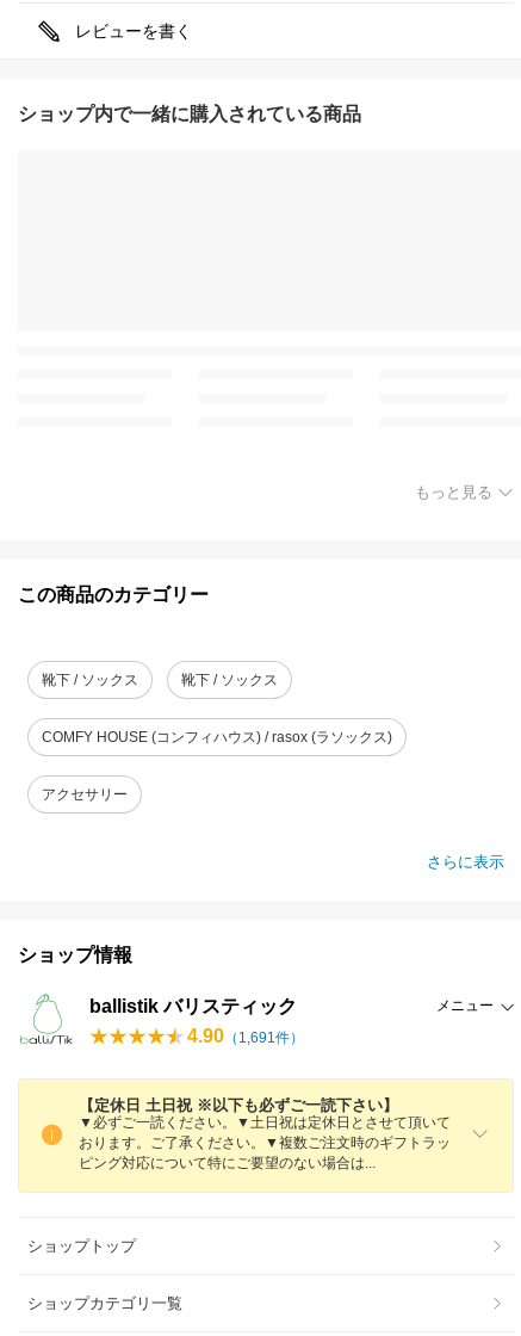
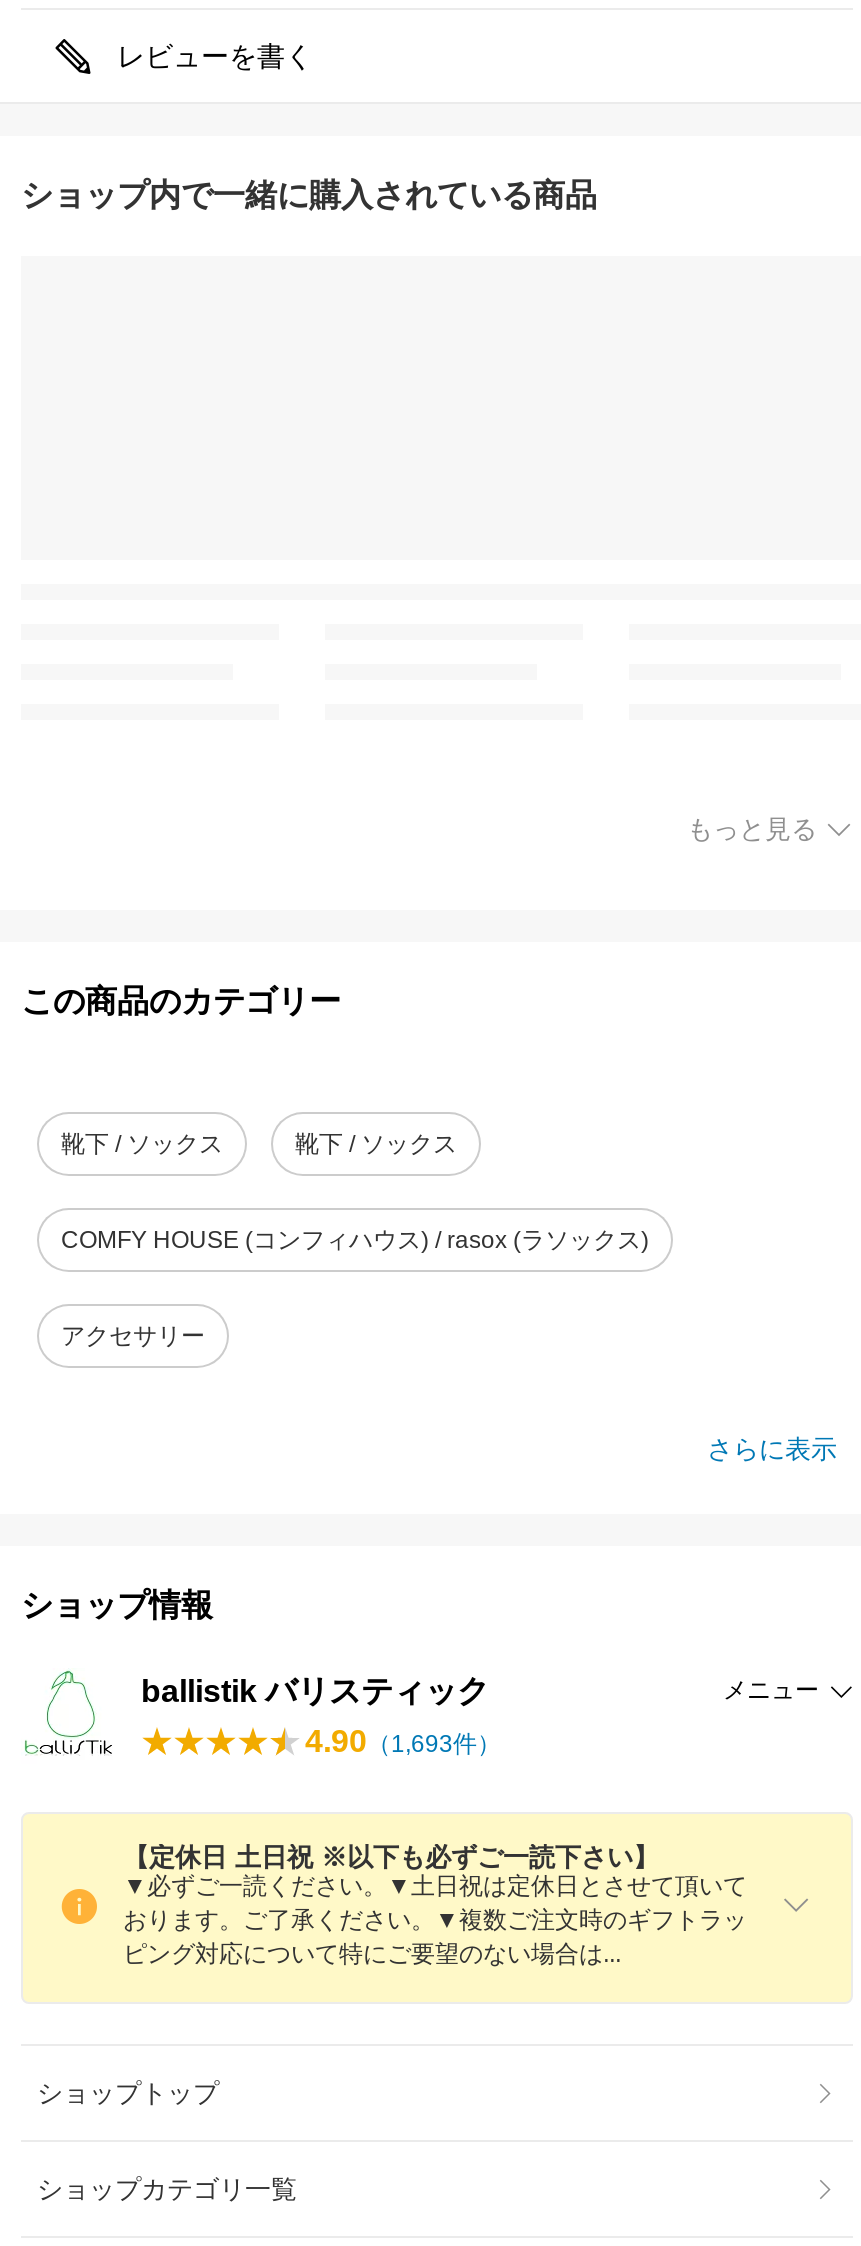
- 4.90（1,691件）
+ 4.90（1,693件）
